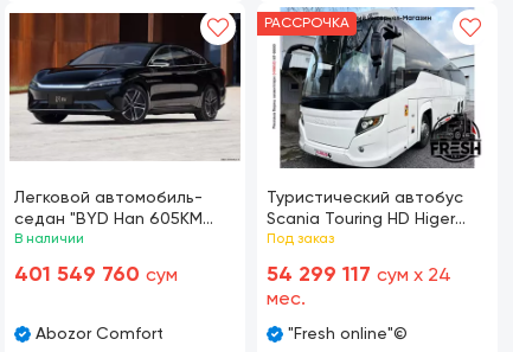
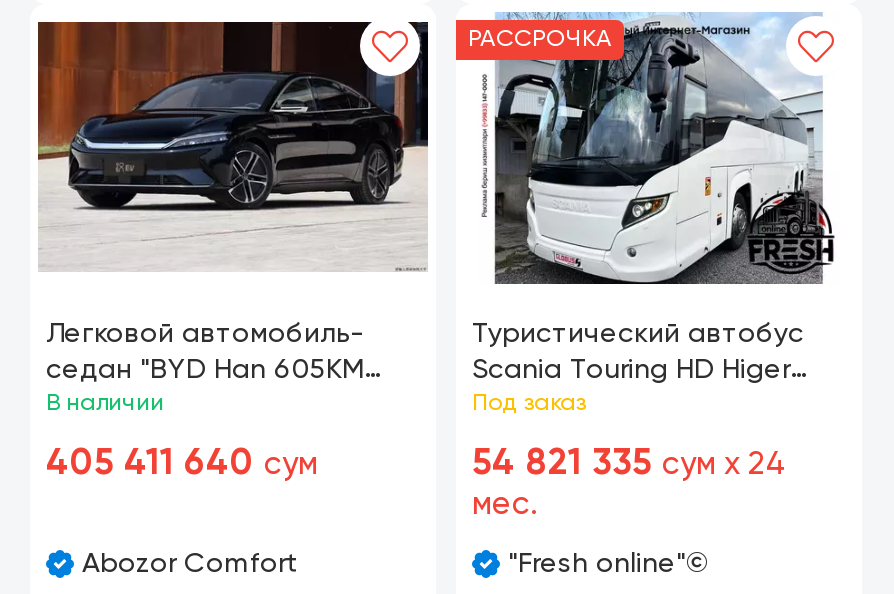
- 401 549 760 сум
+ 405 411 640 сум

- 54 299 117 сум x 24
+ 54 821 335 сум x 24
